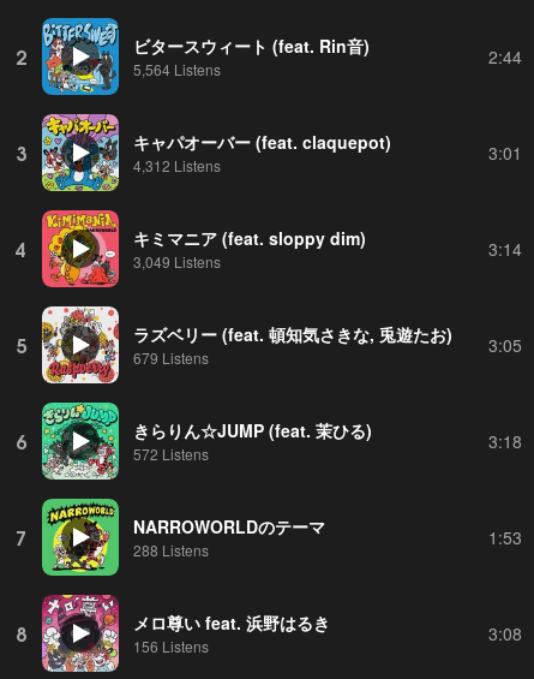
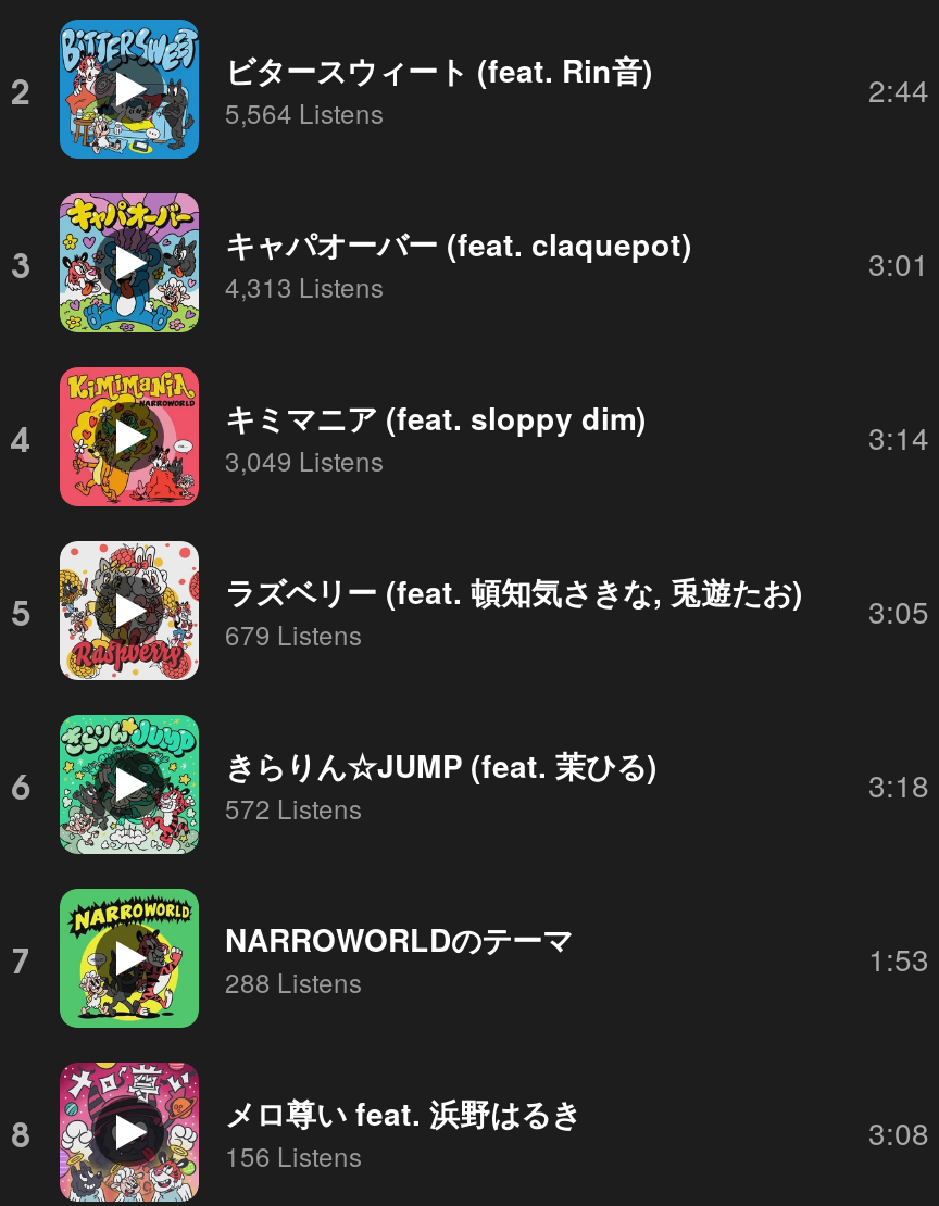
- 4,312 Listens
+ 4,313 Listens
